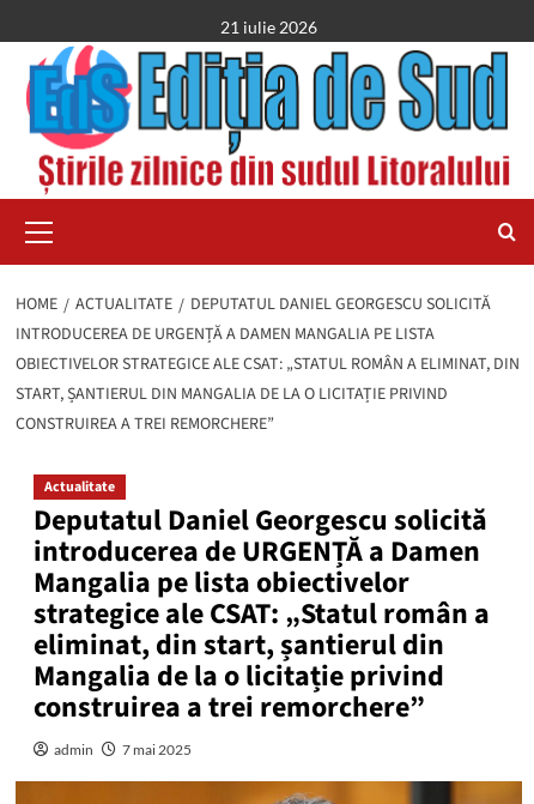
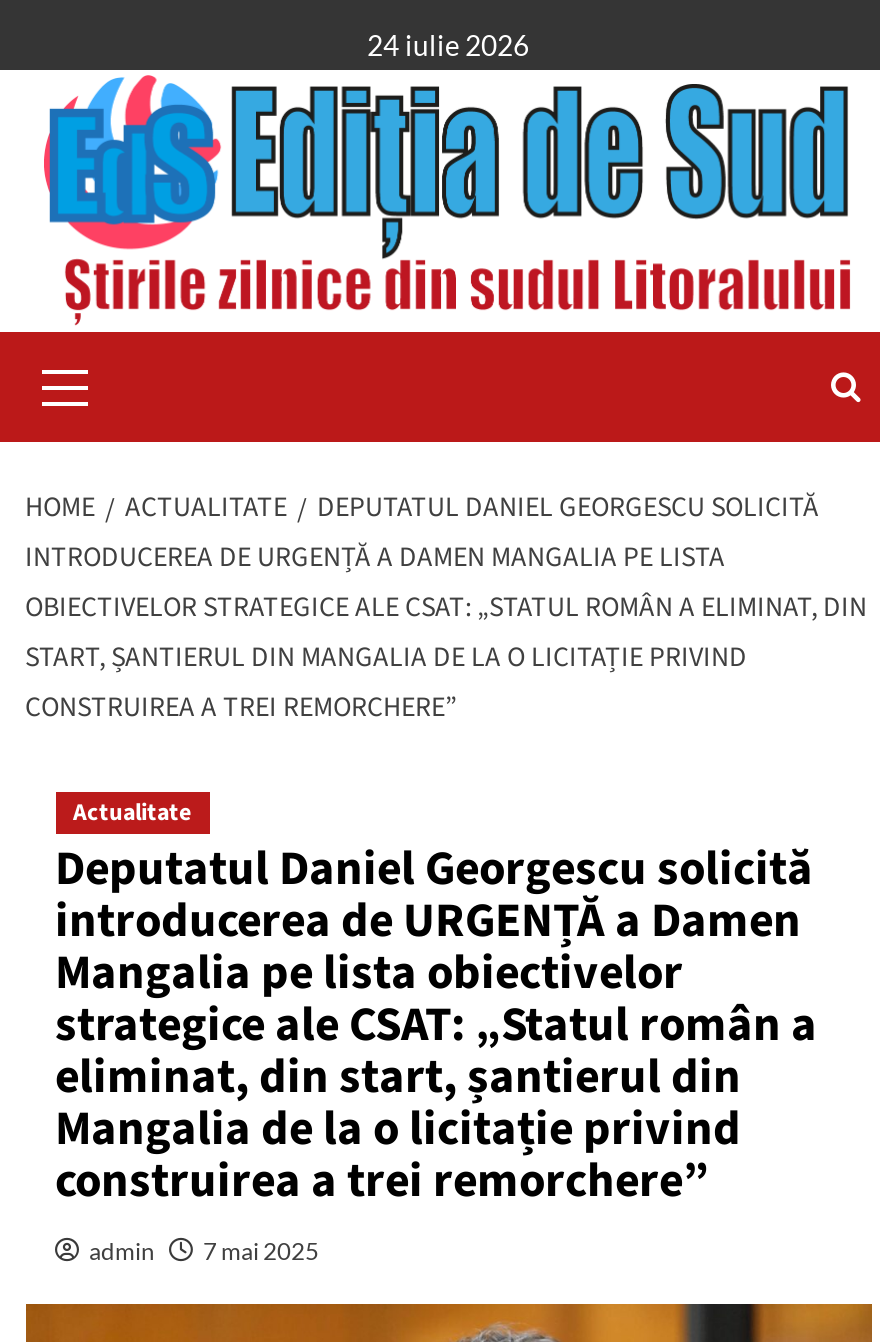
- 21 iulie 2026
+ 24 iulie 2026
